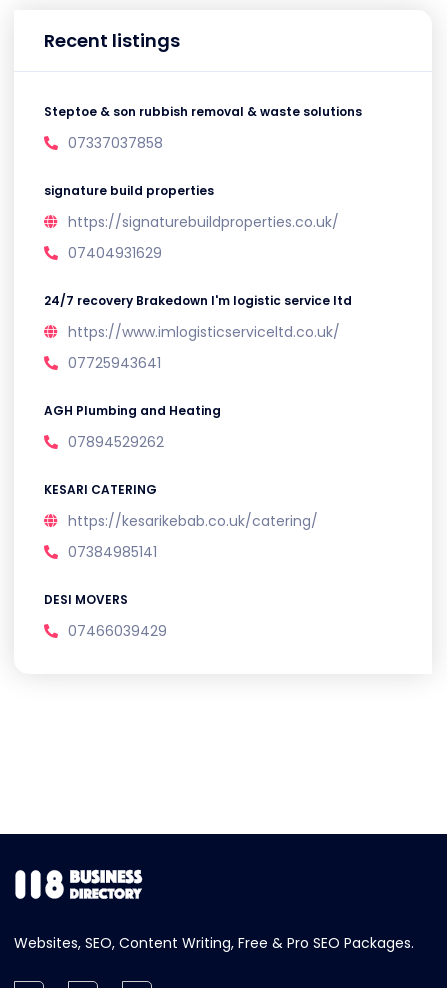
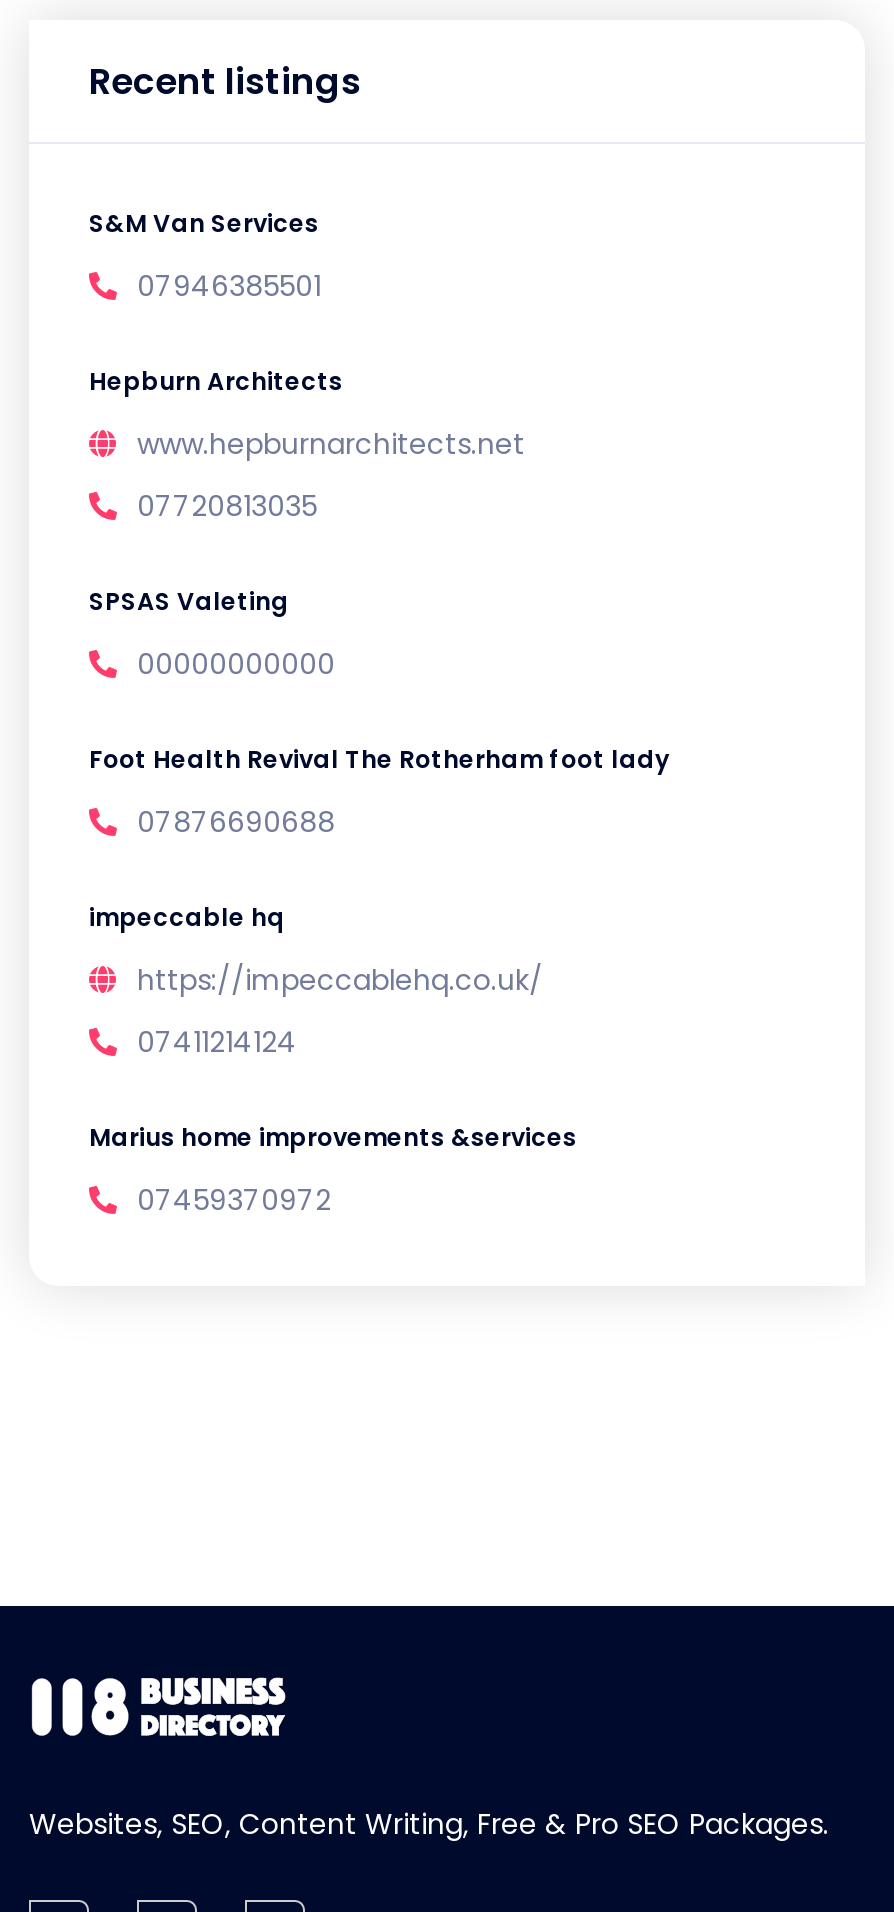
- Steptoe & son rubbish removal & waste solutions
- 07337037858
- signature build properties
- https://signaturebuildproperties.co.uk/
- 07404931629
- 24/7 recovery Brakedown I'm logistic service ltd
- https://www.imlogisticserviceltd.co.uk/
- 07725943641
- AGH Plumbing and Heating
- 07894529262
- KESARI CATERING
- https://kesarikebab.co.uk/catering/
- 07384985141
- DESI MOVERS
- 07466039429
+ S&M Van Services
+ 07946385501
+ Hepburn Architects
+ www.hepburnarchitects.net
+ 07720813035
+ SPSAS Valeting
+ 00000000000
+ Foot Health Revival The Rotherham foot lady
+ 07876690688
+ impeccable hq
+ https://impeccablehq.co.uk/
+ 07411214124
+ Marius home improvements &services
+ 07459370972
